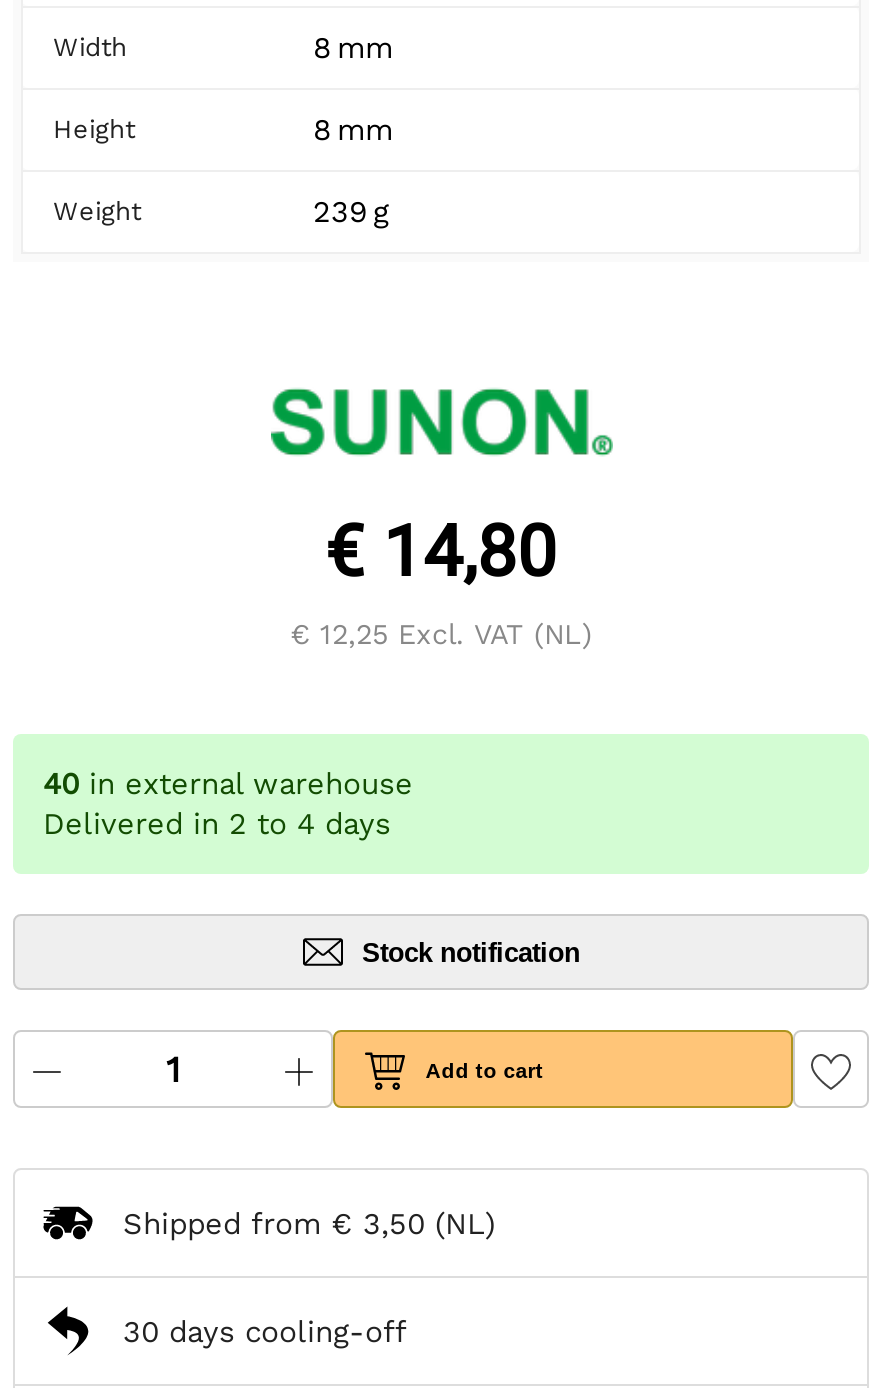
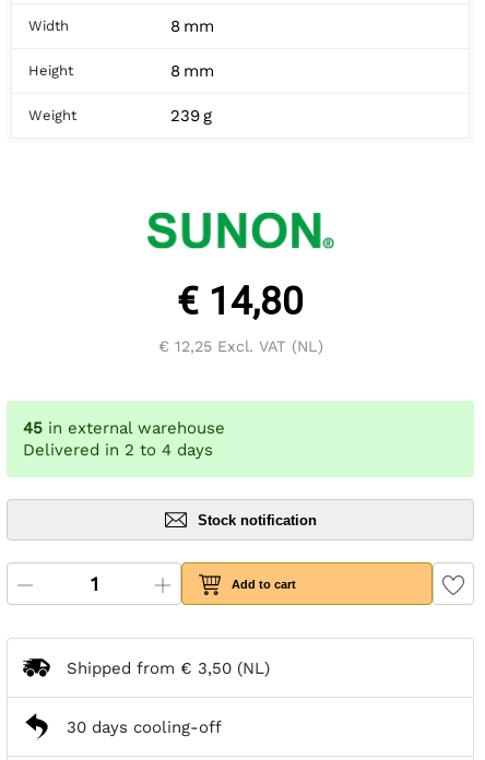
- 40 in external warehouse
+ 45 in external warehouse
